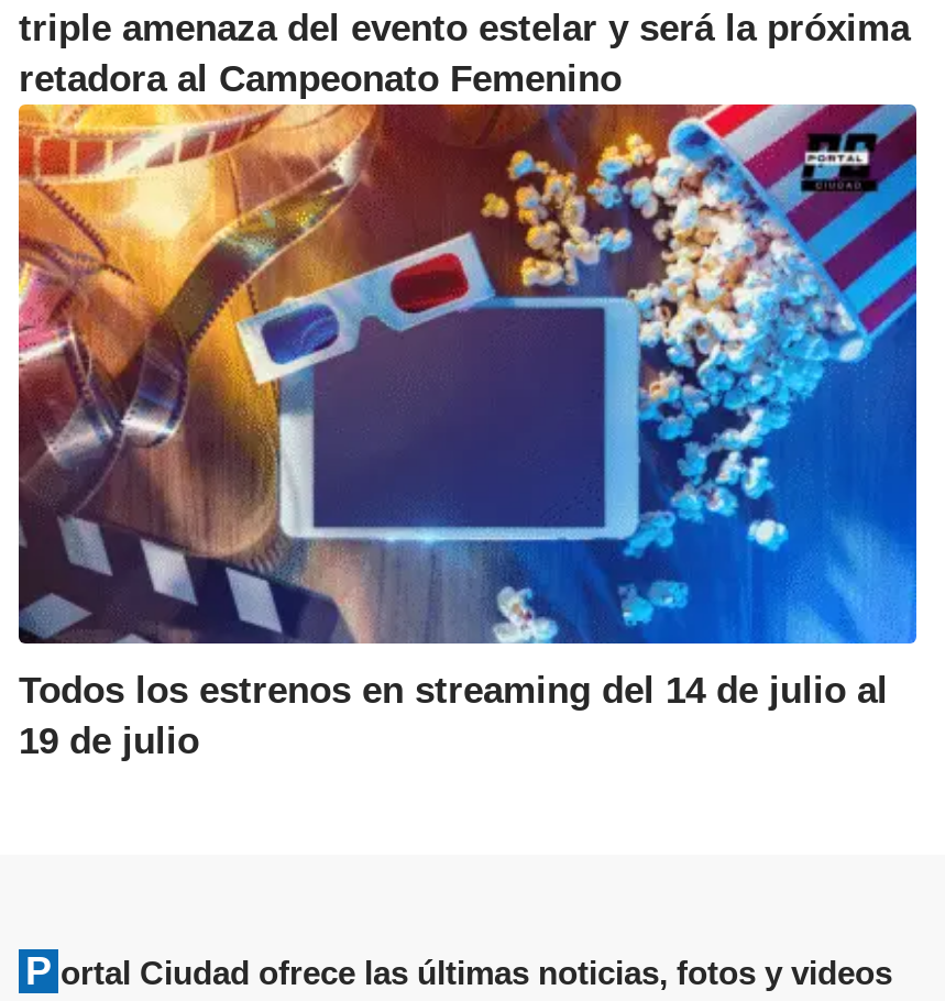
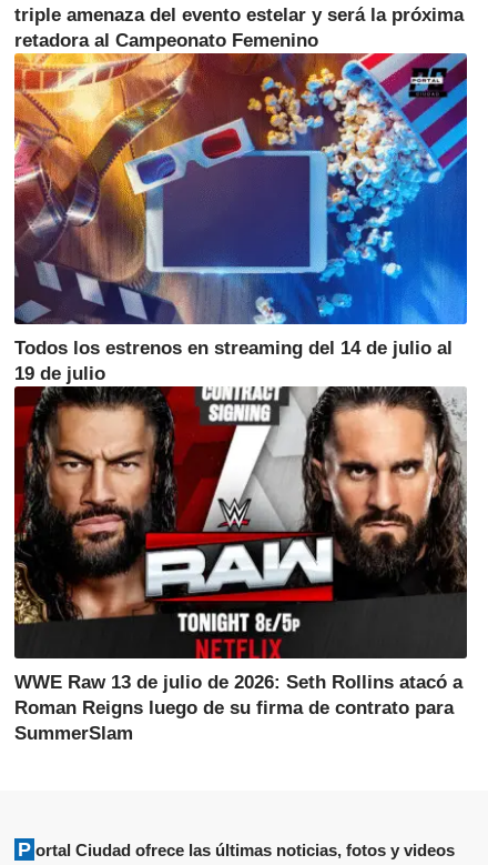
+ [image]
+ WWE Raw 13 de julio de 2026: Seth Rollins atacó a
+ Roman Reigns luego de su firma de contrato para
+ SummerSlam
